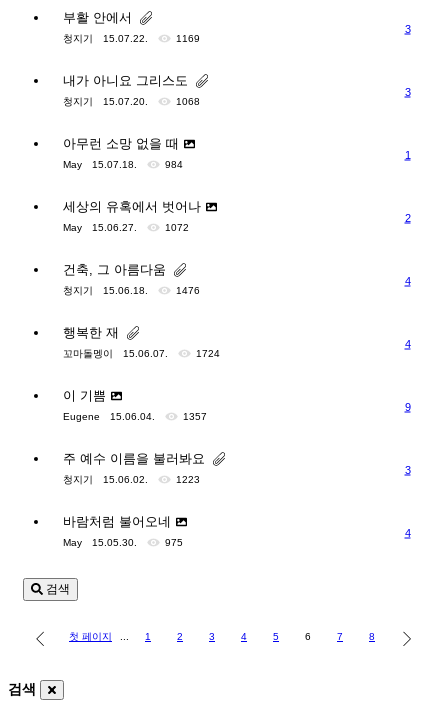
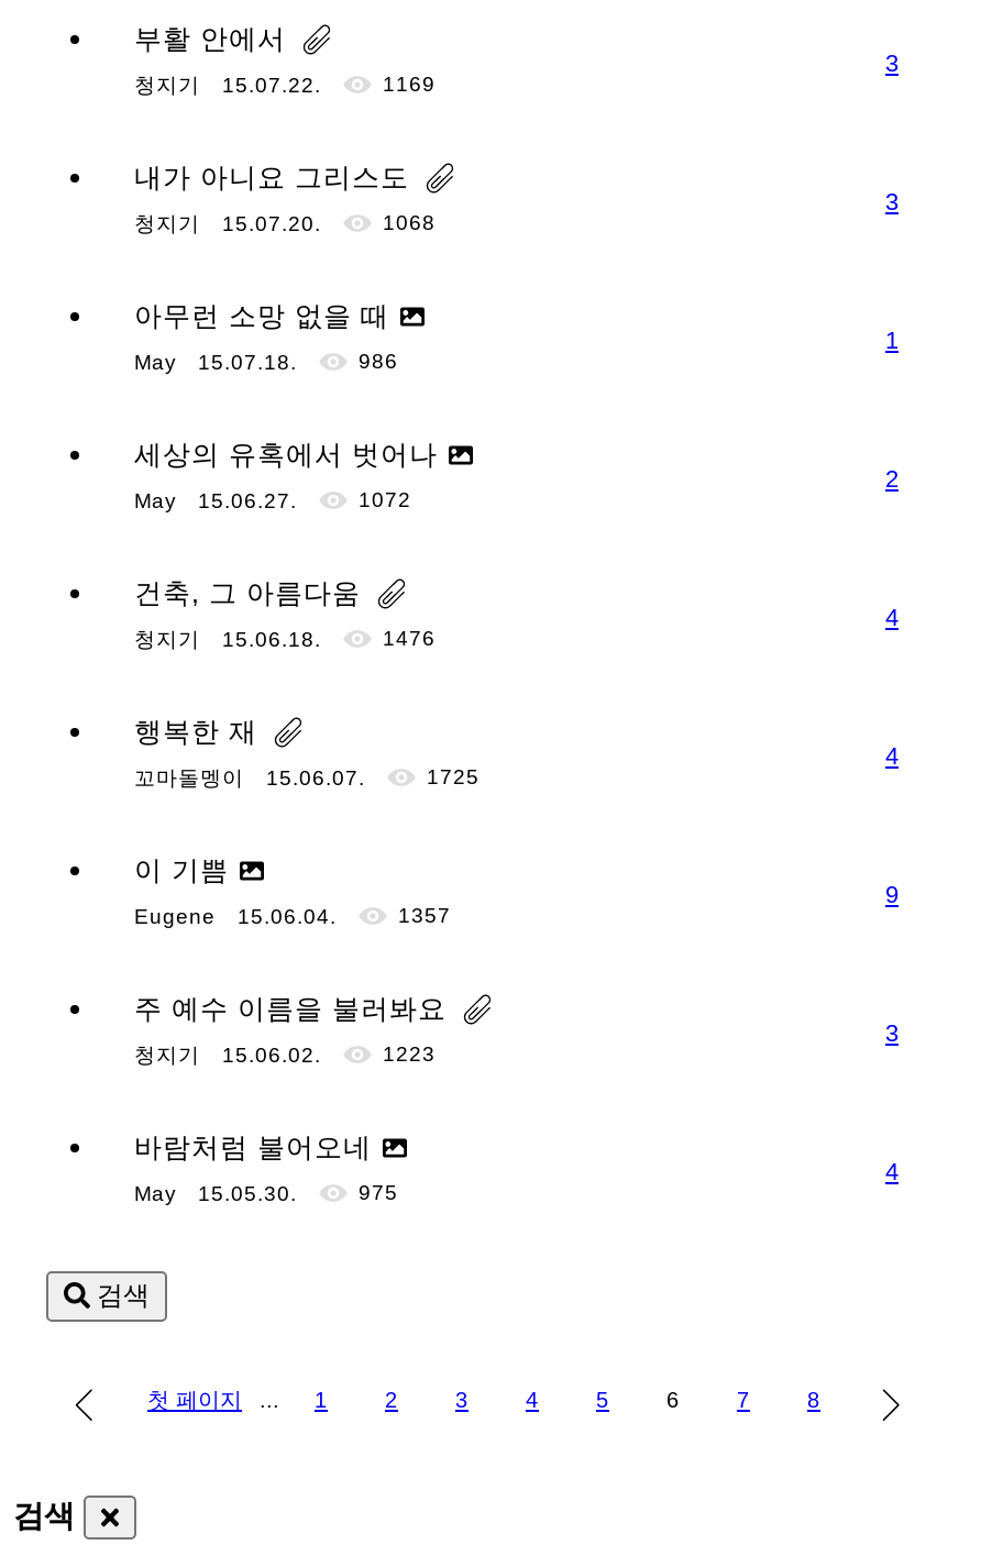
- 984
+ 986

- 1724
+ 1725
